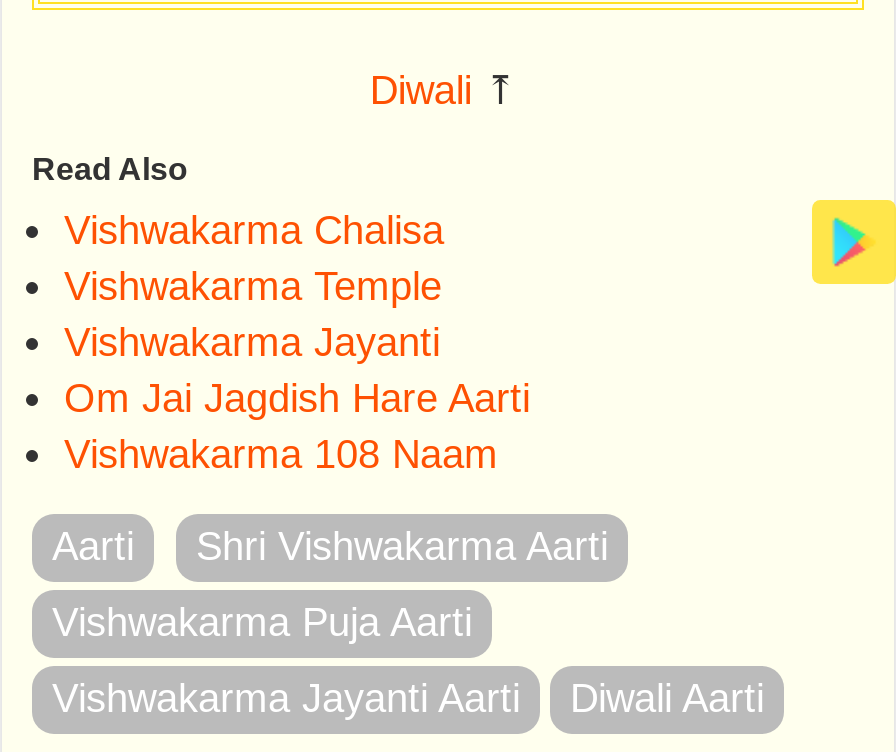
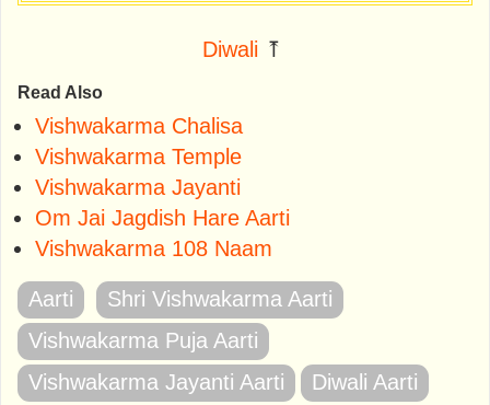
- [image]
